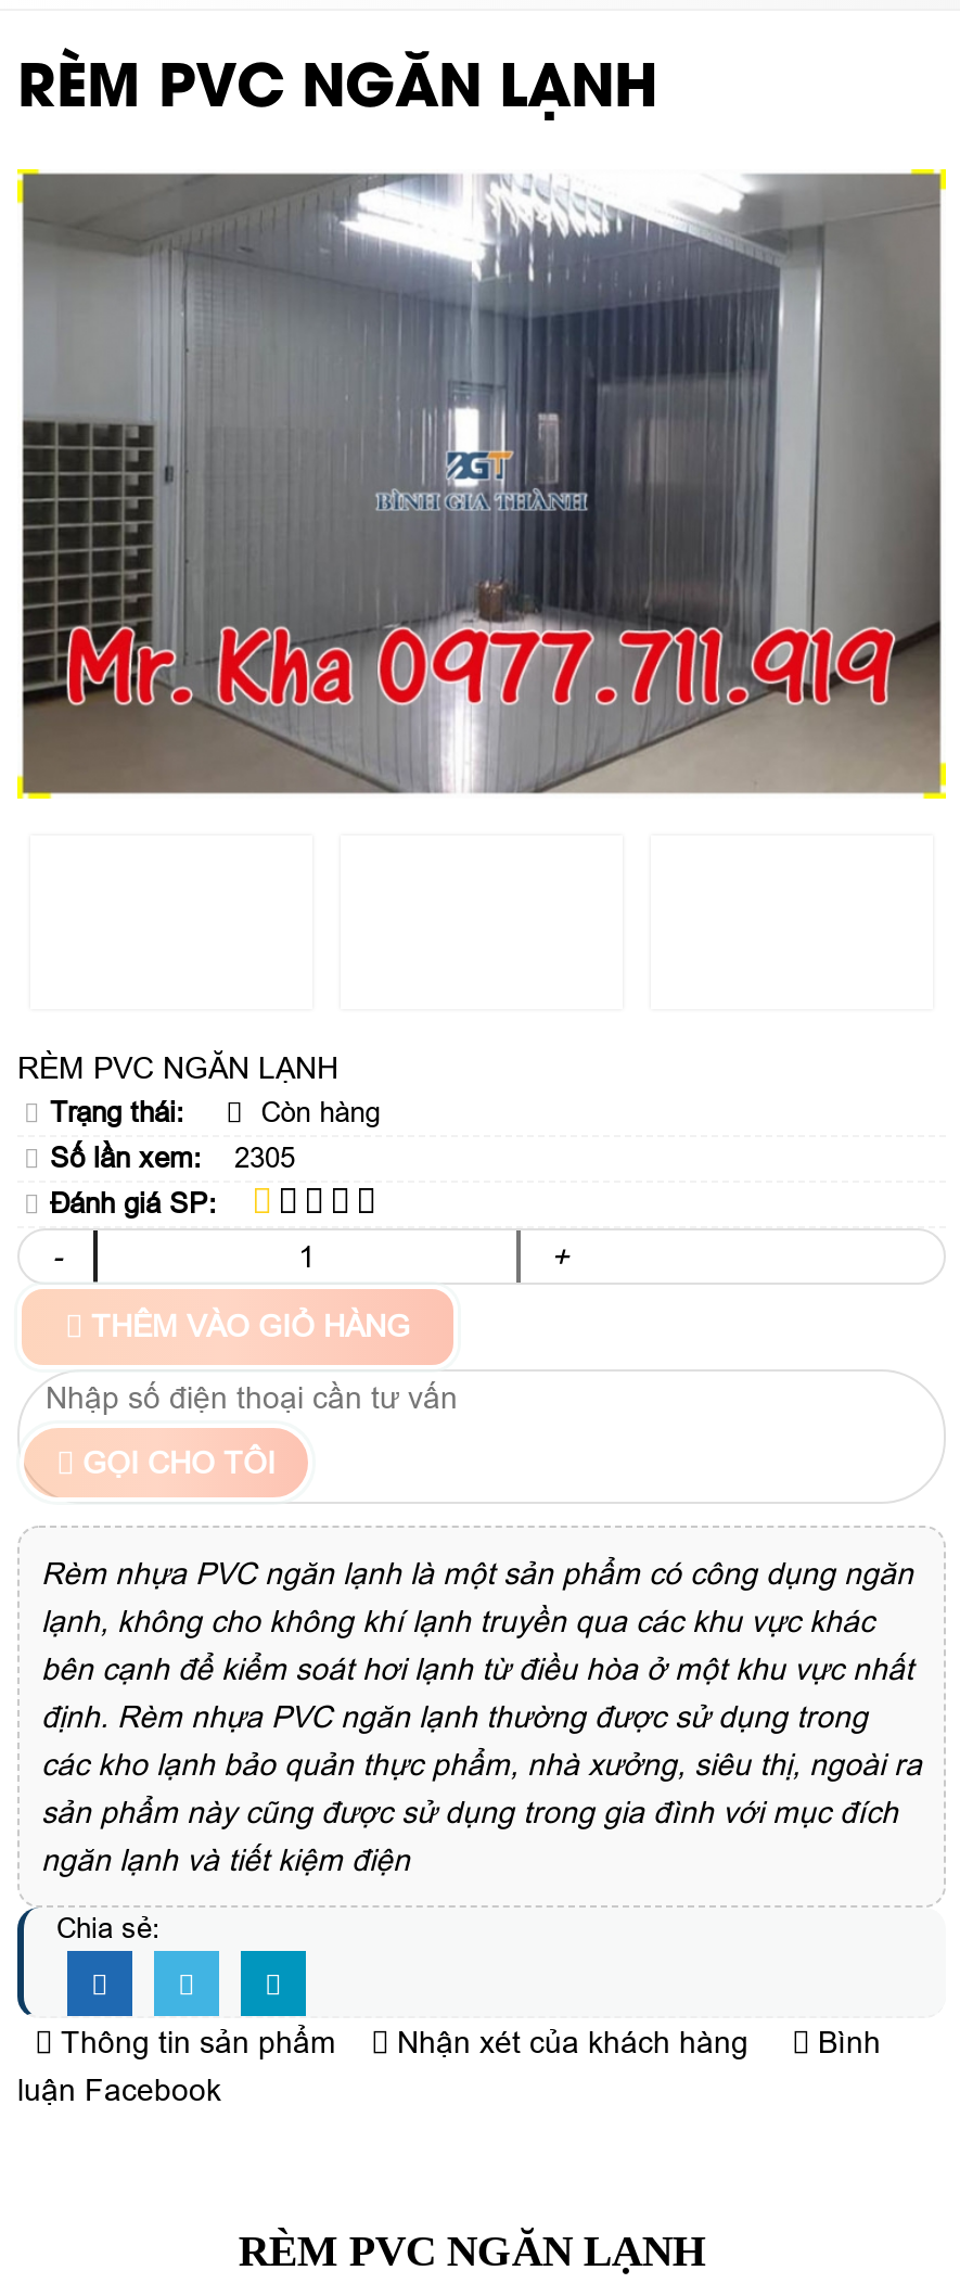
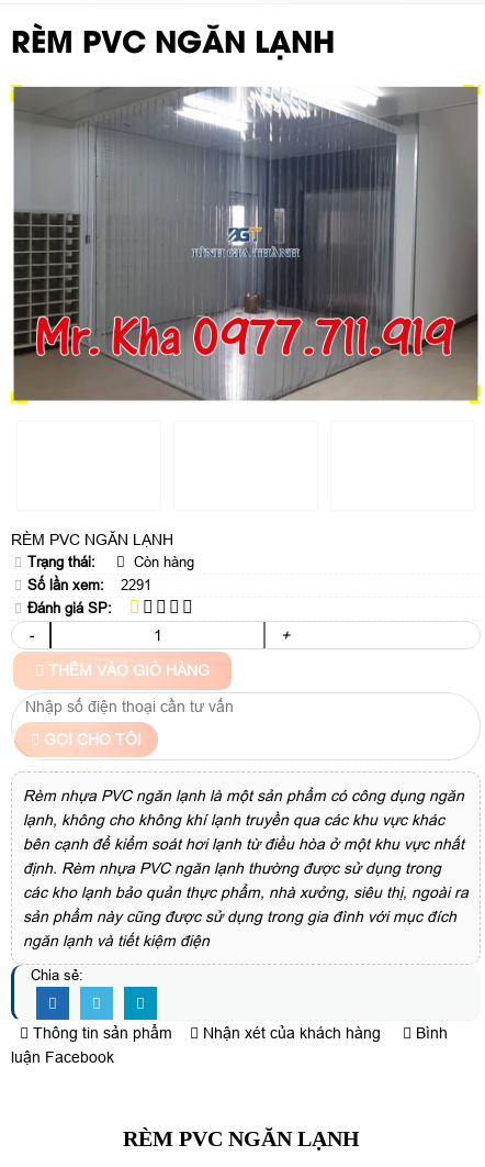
- Số lần xem: 2305
+ Số lần xem: 2291
